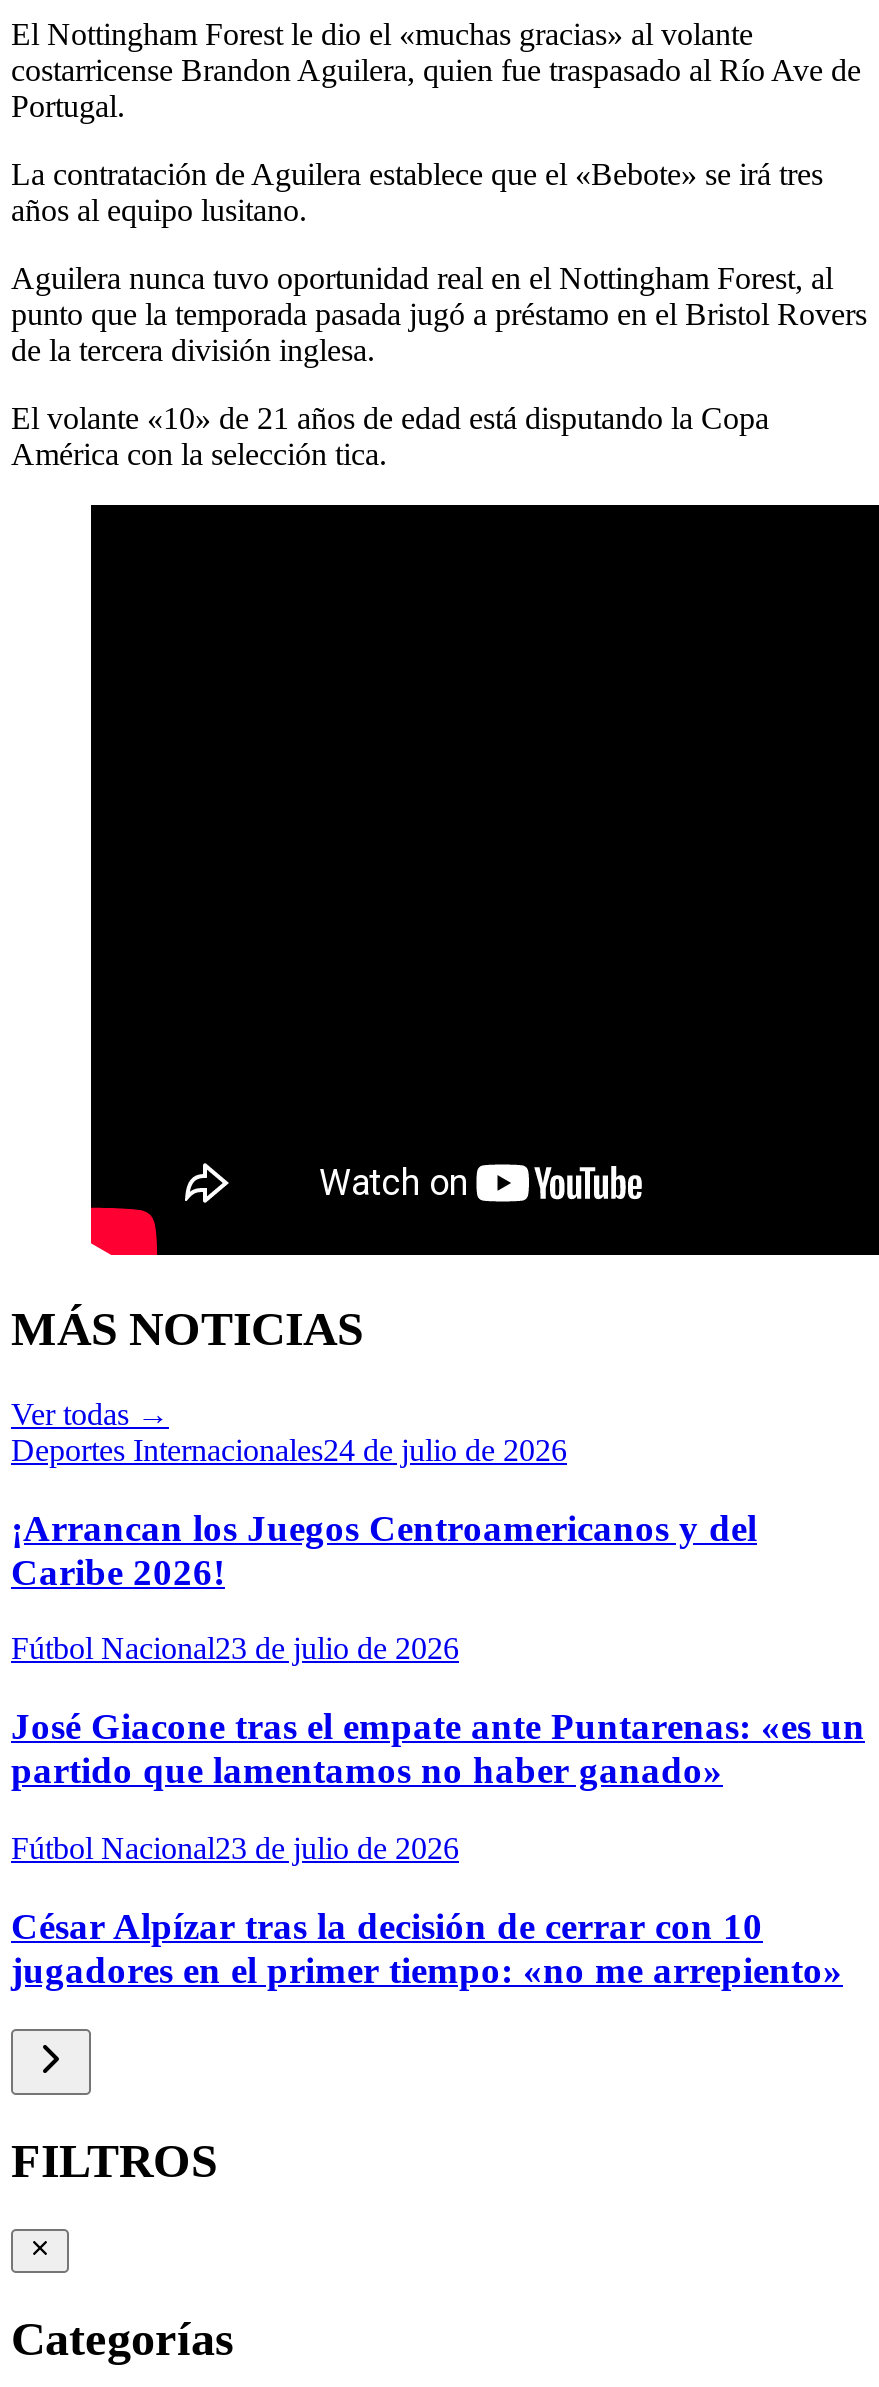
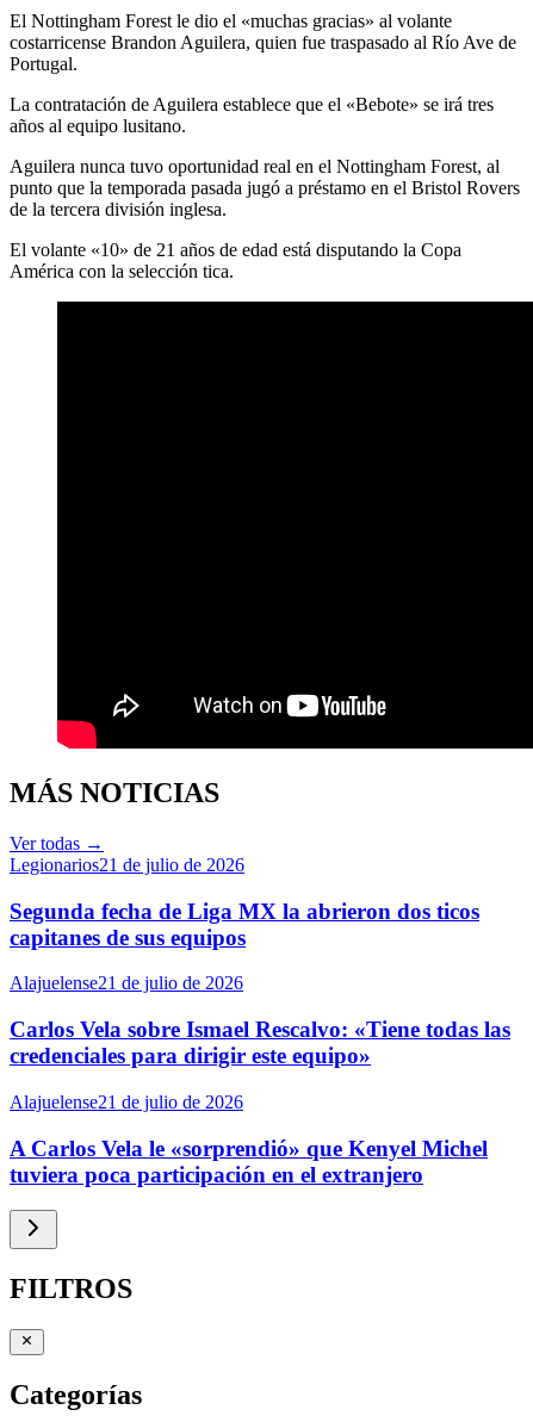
- Deportes Internacionales24 de julio de 2026
+ Legionarios21 de julio de 2026

- ¡Arrancan los Juegos Centroamericanos y del
- Caribe 2026!
+ Segunda fecha de Liga MX la abrieron dos ticos
+ capitanes de sus equipos

- Fútbol Nacional23 de julio de 2026
+ Alajuelense21 de julio de 2026

- José Giacone tras el empate ante Puntarenas: «es un
- partido que lamentamos no haber ganado»
+ Carlos Vela sobre Ismael Rescalvo: «Tiene todas las
+ credenciales para dirigir este equipo»

- Fútbol Nacional23 de julio de 2026
+ Alajuelense21 de julio de 2026

- César Alpízar tras la decisión de cerrar con 10
- jugadores en el primer tiempo: «no me arrepiento»
+ A Carlos Vela le «sorprendió» que Kenyel Michel
+ tuviera poca participación en el extranjero
